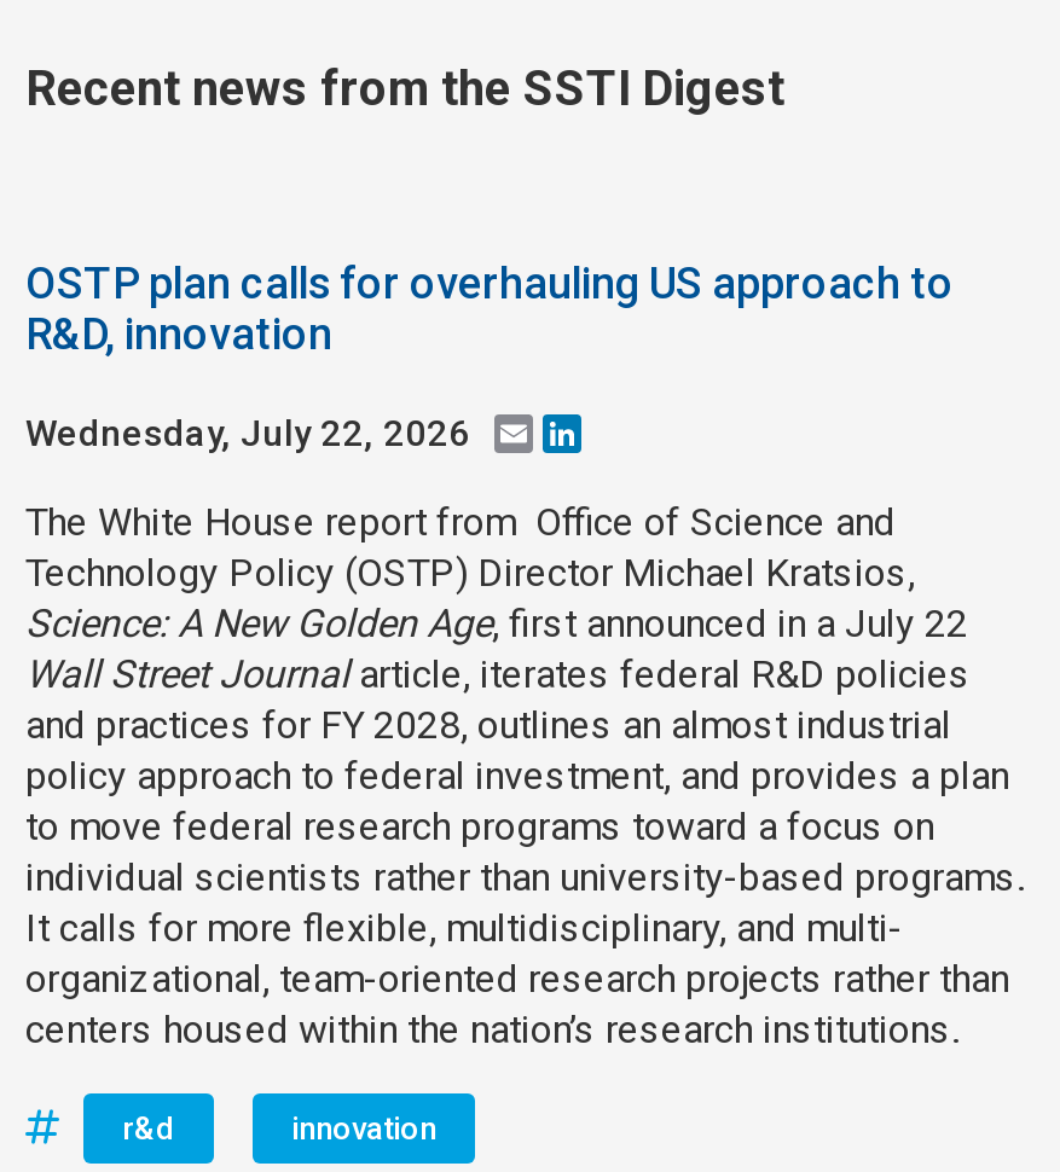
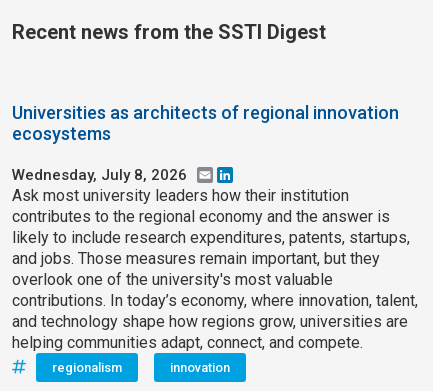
- OSTP plan calls for overhauling US approach to
- R&D, innovation
+ Universities as architects of regional innovation
+ ecosystems

- Wednesday, July 22, 2026
+ Wednesday, July 8, 2026

- The White House report from Office of Science and
- Technology Policy (OSTP) Director Michael Kratsios,
- Science: A New Golden Age, first announced in a July 22
- Wall Street Journal article, iterates federal R&D policies
- and practices for FY 2028, outlines an almost industrial
- policy approach to federal investment, and provides a plan
- to move federal research programs toward a focus on
- individual scientists rather than university-based programs.
- It calls for more flexible, multidisciplinary, and multi-
- organizational, team-oriented research projects rather than
- centers housed within the nation’s research institutions.
- r&d
+ Ask most university leaders how their institution
+ contributes to the regional economy and the answer is
+ likely to include research expenditures, patents, startups,
+ and jobs. Those measures remain important, but they
+ overlook one of the university's most valuable
+ contributions. In today’s economy, where innovation, talent,
+ and technology shape how regions grow, universities are
+ helping communities adapt, connect, and compete.
+ regionalism
